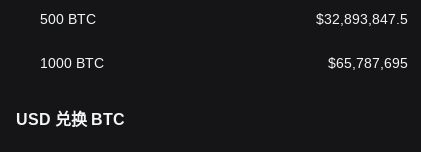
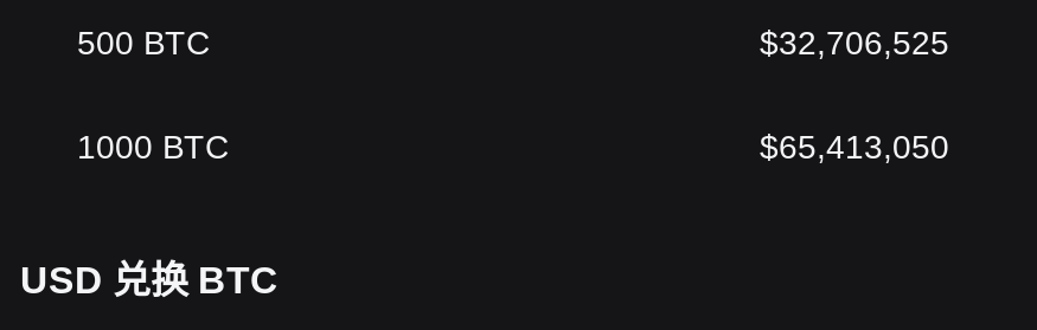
- $32,893,847.5
+ $32,706,525

- $65,787,695
+ $65,413,050
